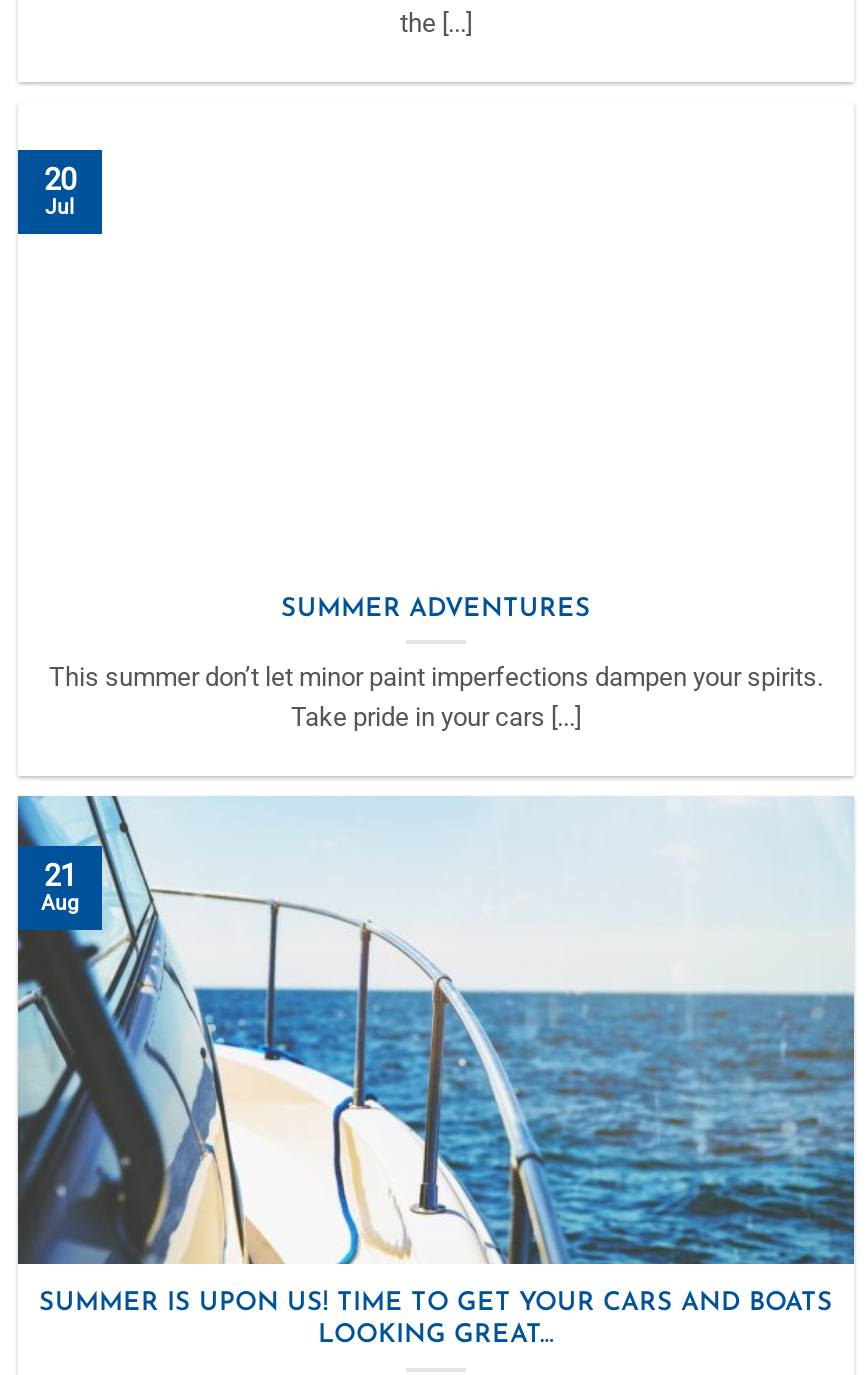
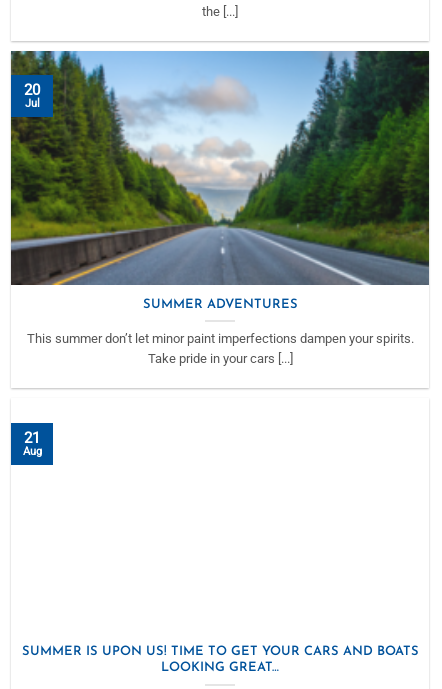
+ [image]

- [image]
